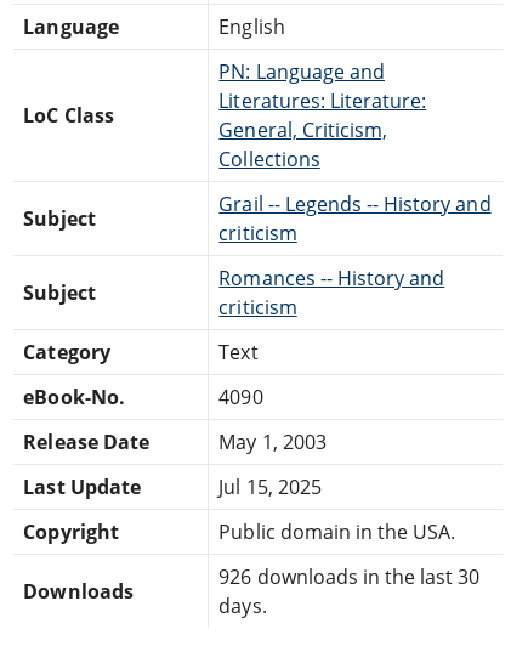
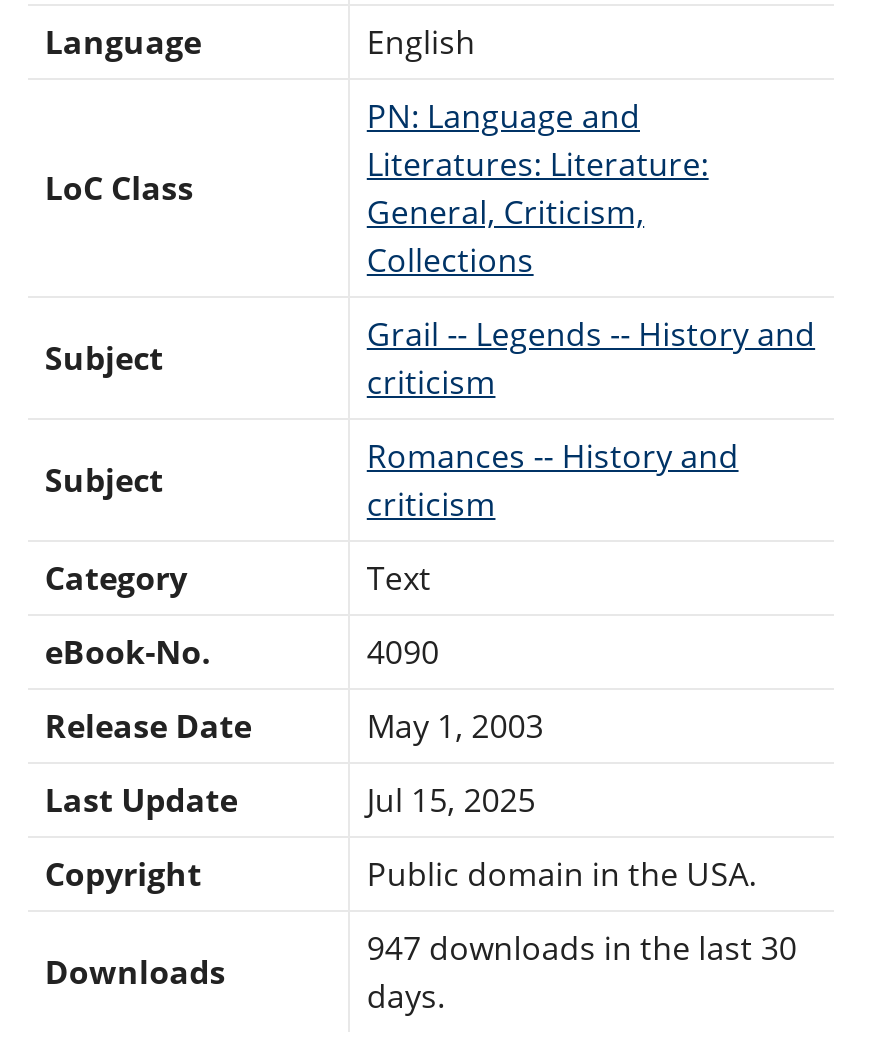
- 926 downloads in the last 30
+ 947 downloads in the last 30
